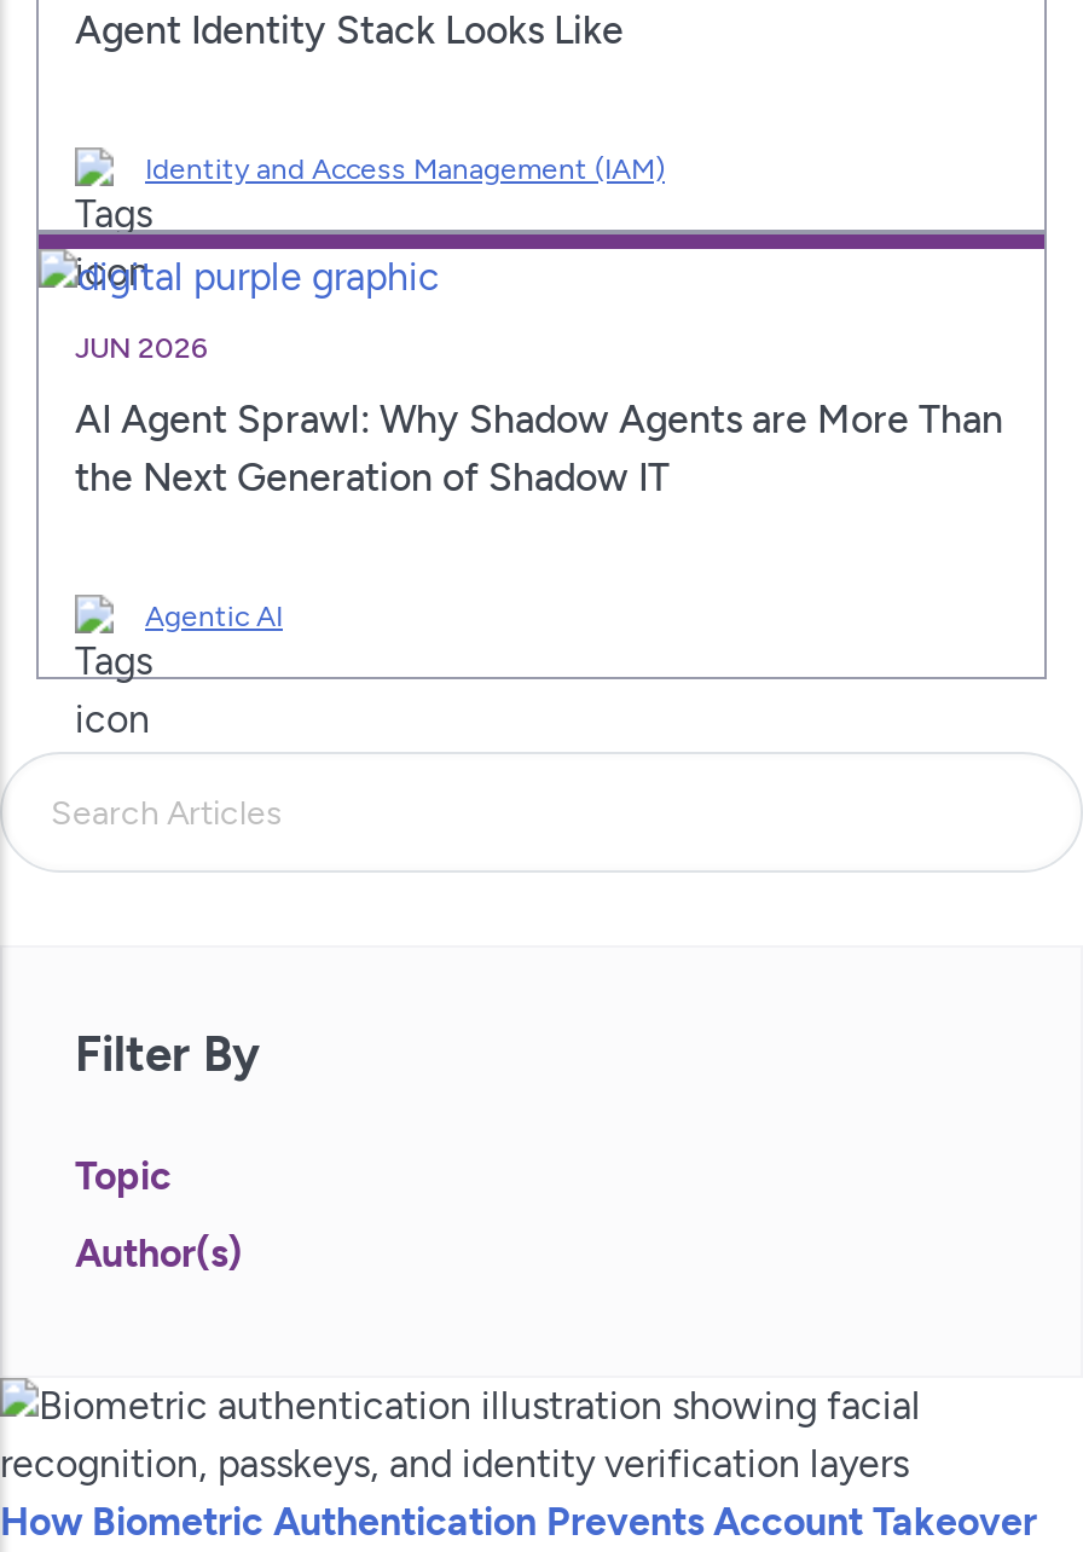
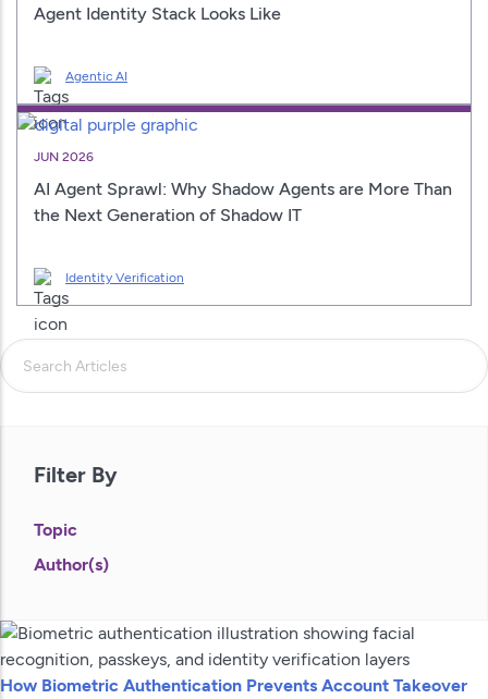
- Identity and Access Management (IAM)

+ Identity Verification

moved up: Agentic AI
